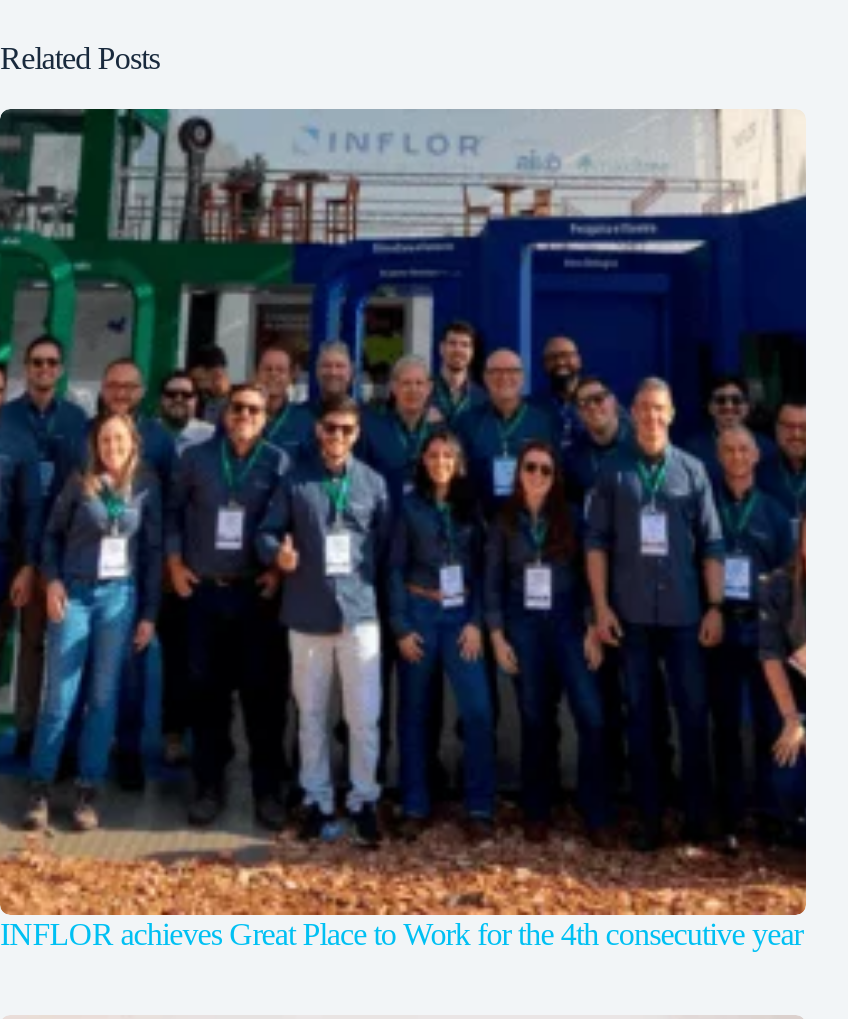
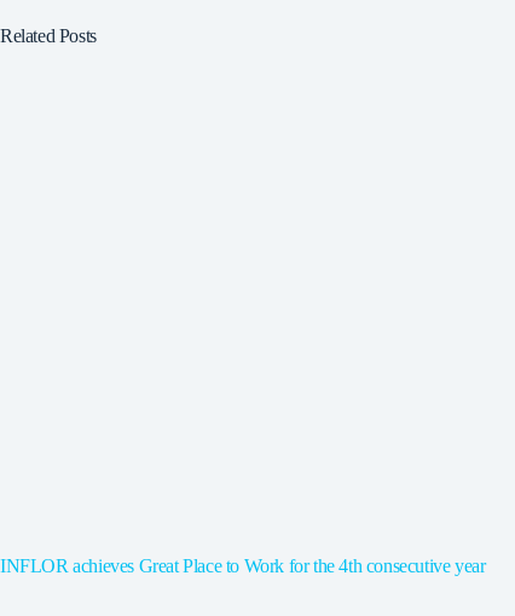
- [image]
